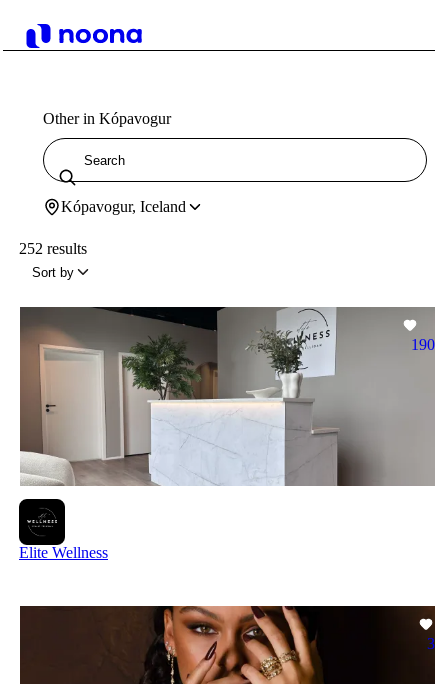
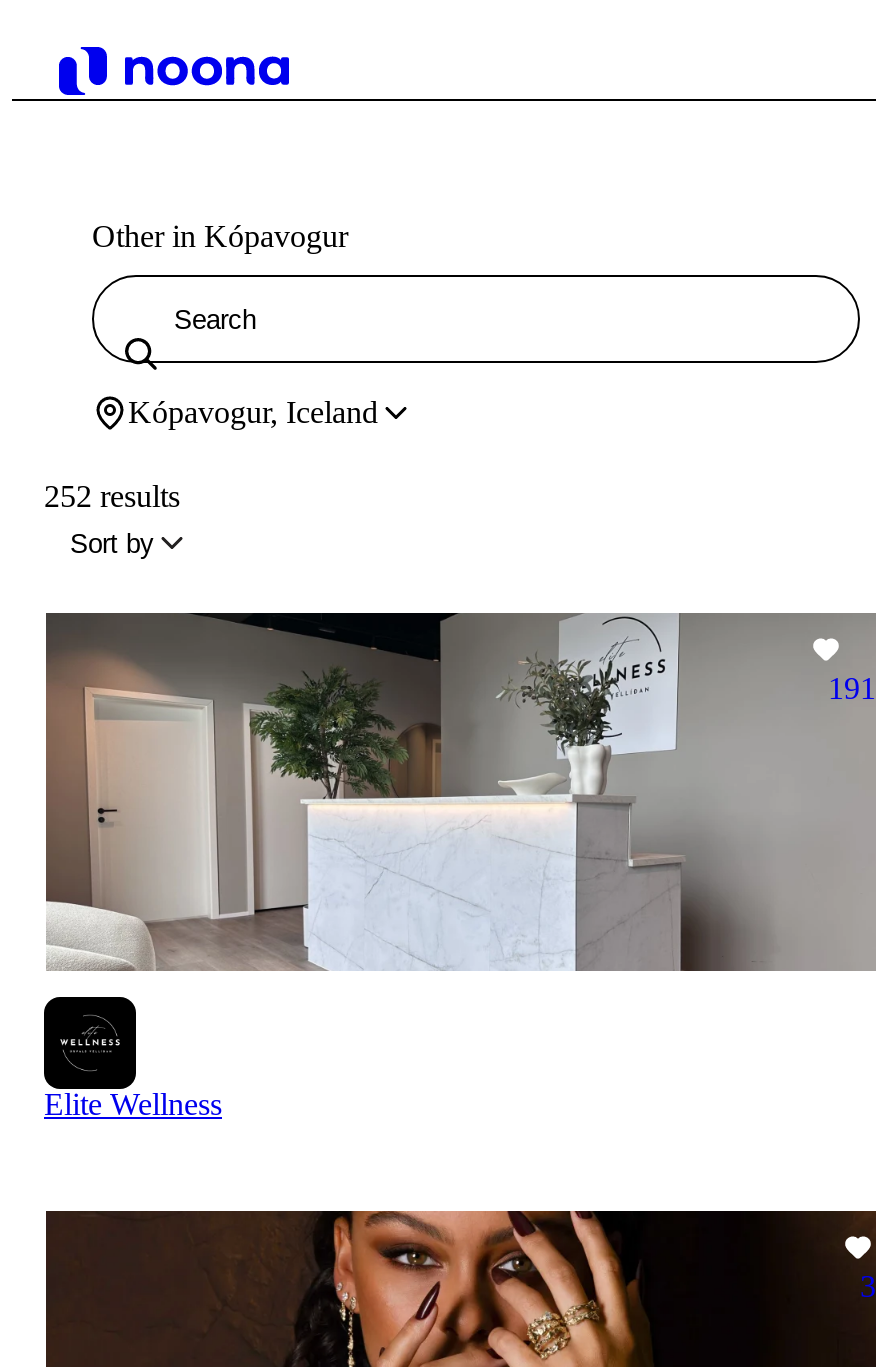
- 190
+ 191
